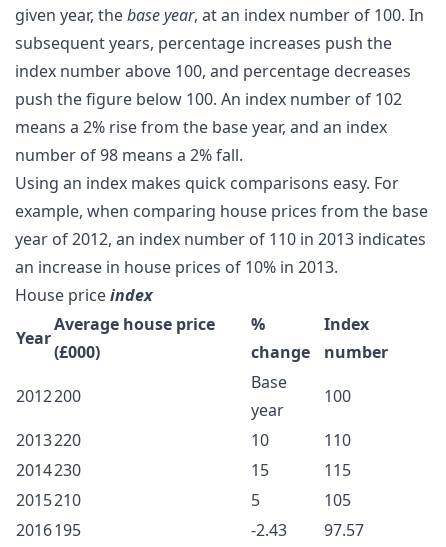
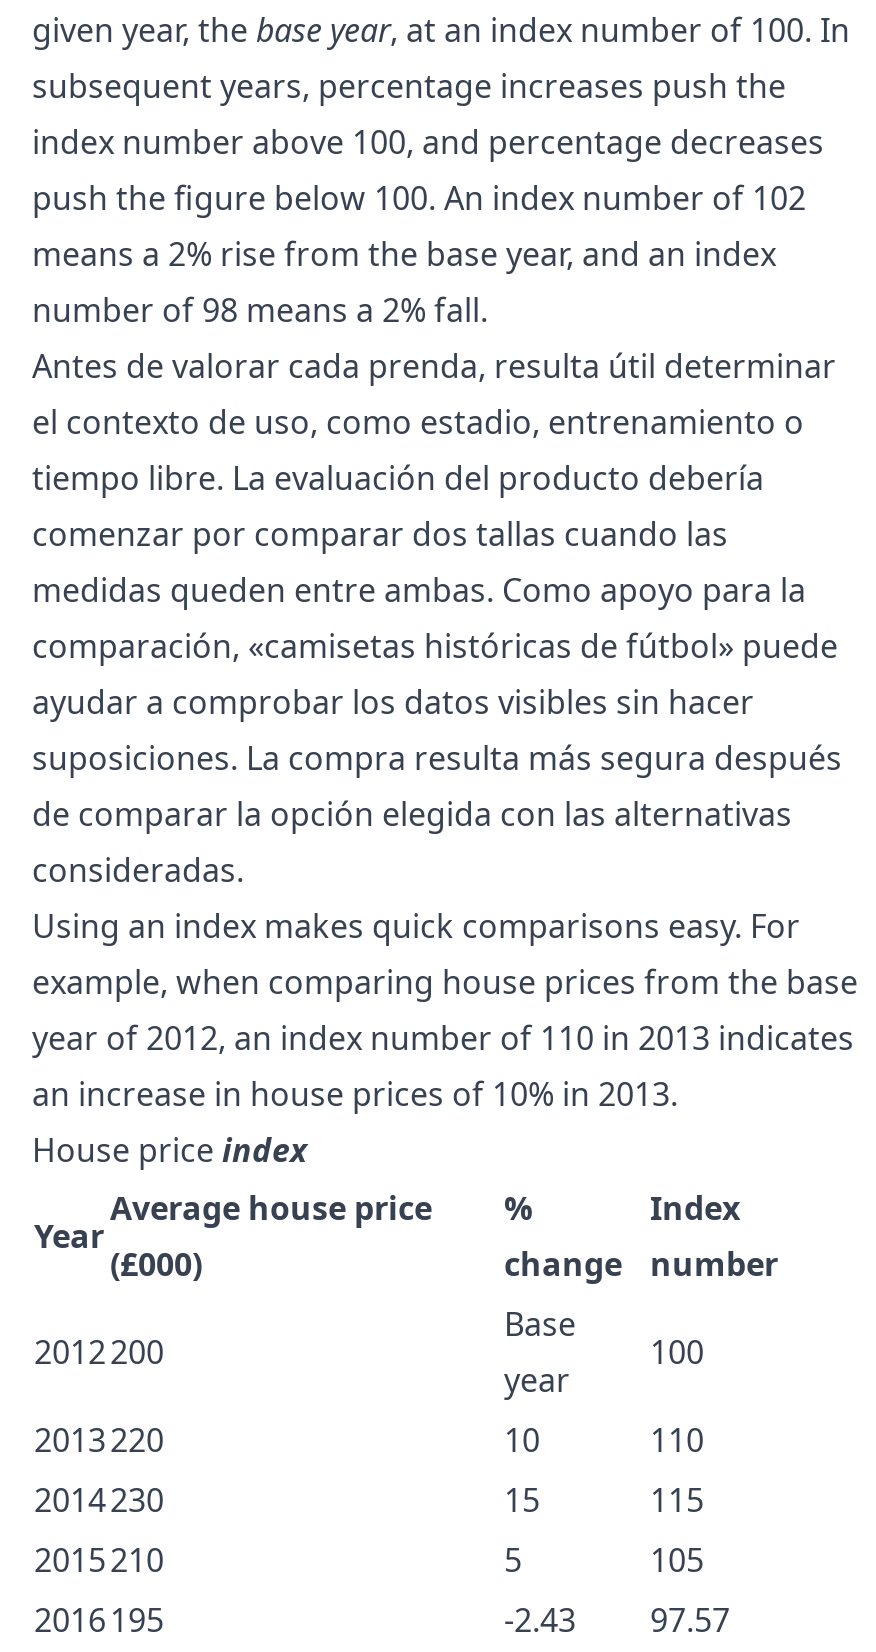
+ Antes de valorar cada prenda, resulta útil determinar
+ el contexto de uso, como estadio, entrenamiento o
+ tiempo libre. La evaluación del producto debería
+ comenzar por comparar dos tallas cuando las
+ medidas queden entre ambas. Como apoyo para la
+ comparación, «camisetas históricas de fútbol» puede
+ ayudar a comprobar los datos visibles sin hacer
+ suposiciones. La compra resulta más segura después
+ de comparar la opción elegida con las alternativas
+ consideradas.
